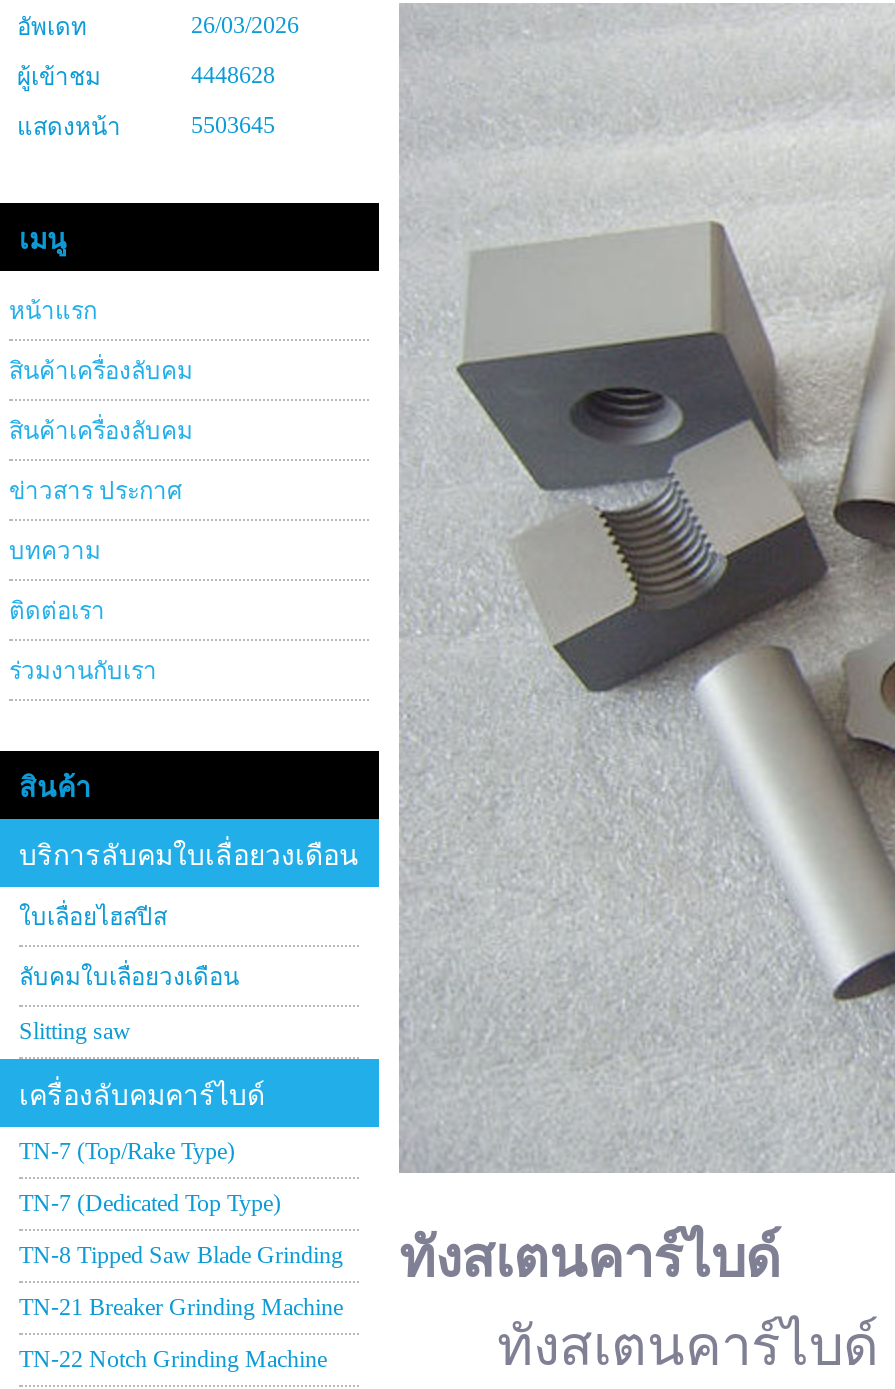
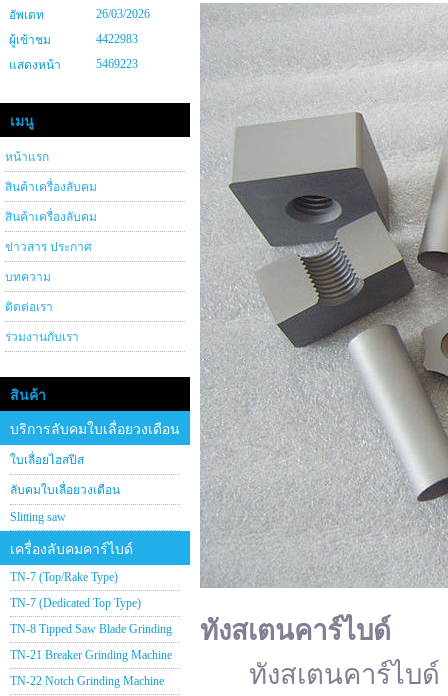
- 4448628
+ 4422983

- 5503645
+ 5469223
